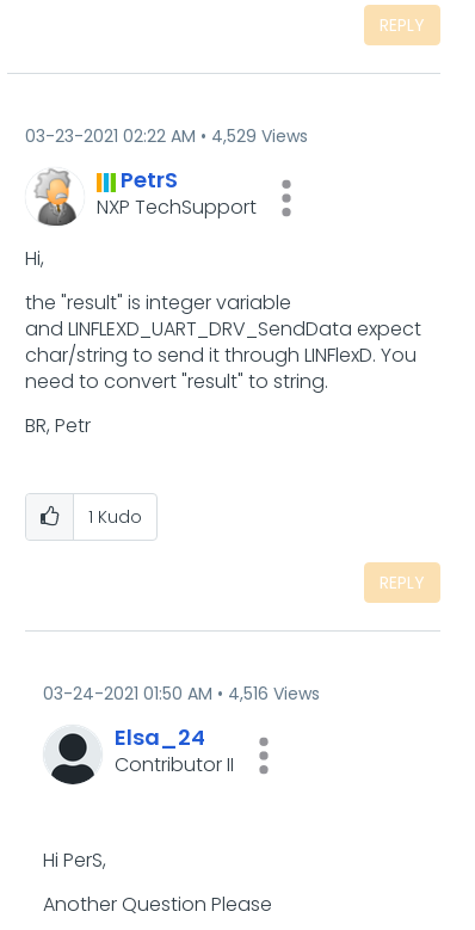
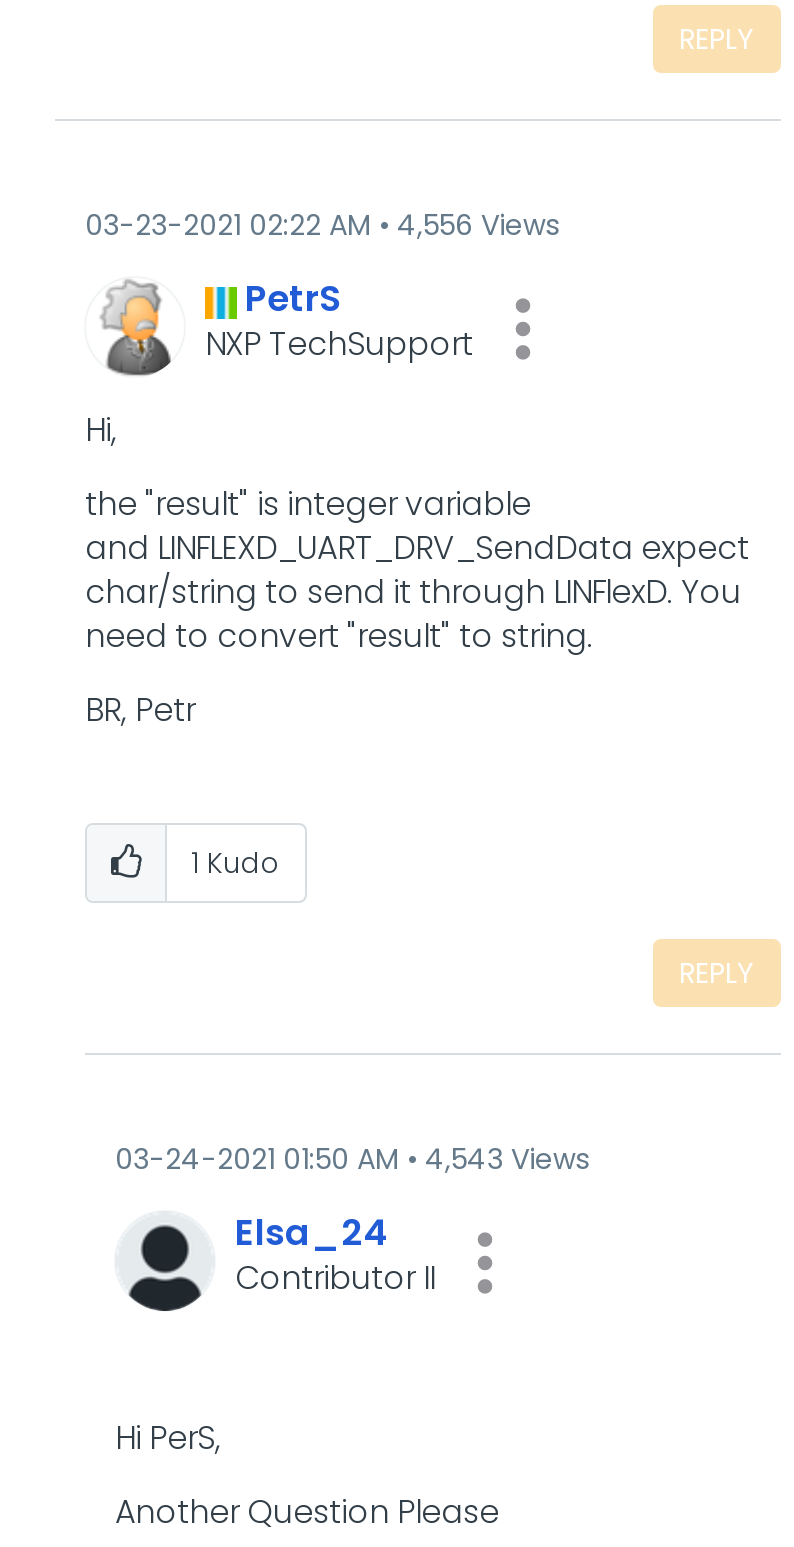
- 03-23-2021 02:22 AM 4,529 Views
+ 03-23-2021 02:22 AM 4,556 Views

- 03-24-2021 01:50 AM 4,516 Views
+ 03-24-2021 01:50 AM 4,543 Views
